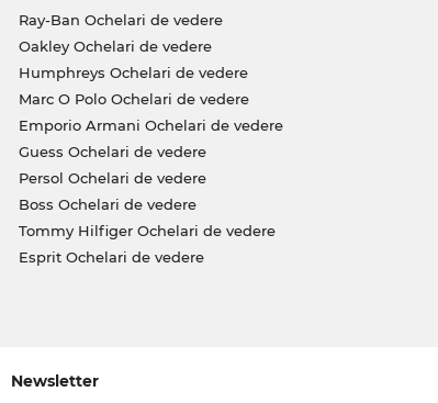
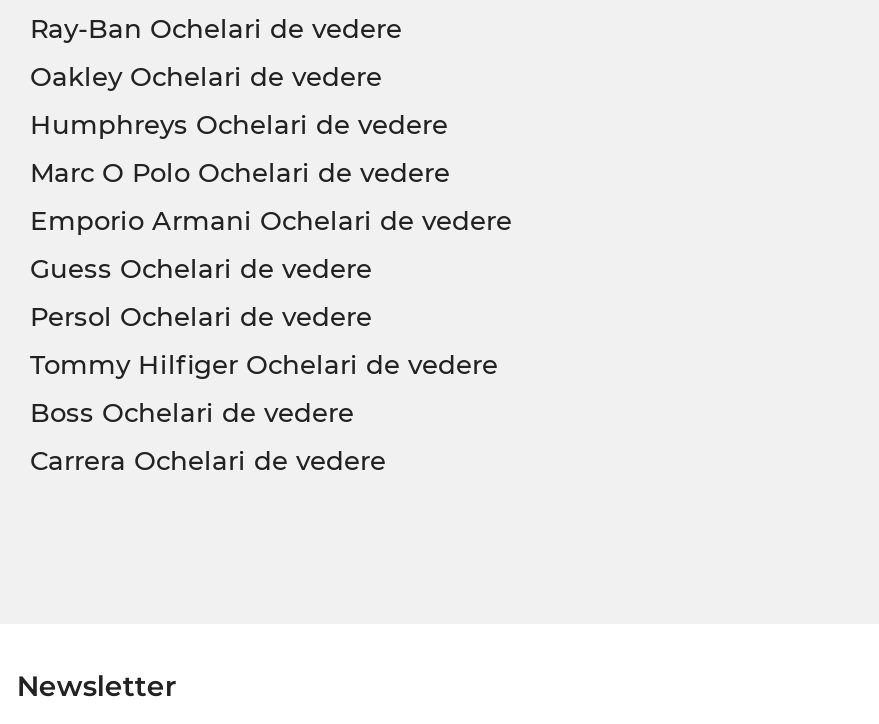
moved down: Boss Ochelari de vedere

moved up: Tommy Hilfiger Ochelari de vedere

- Esprit Ochelari de vedere
+ Carrera Ochelari de vedere
